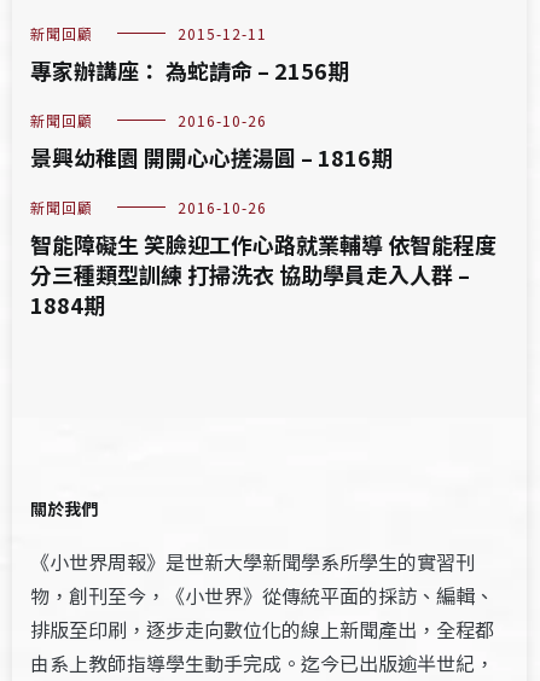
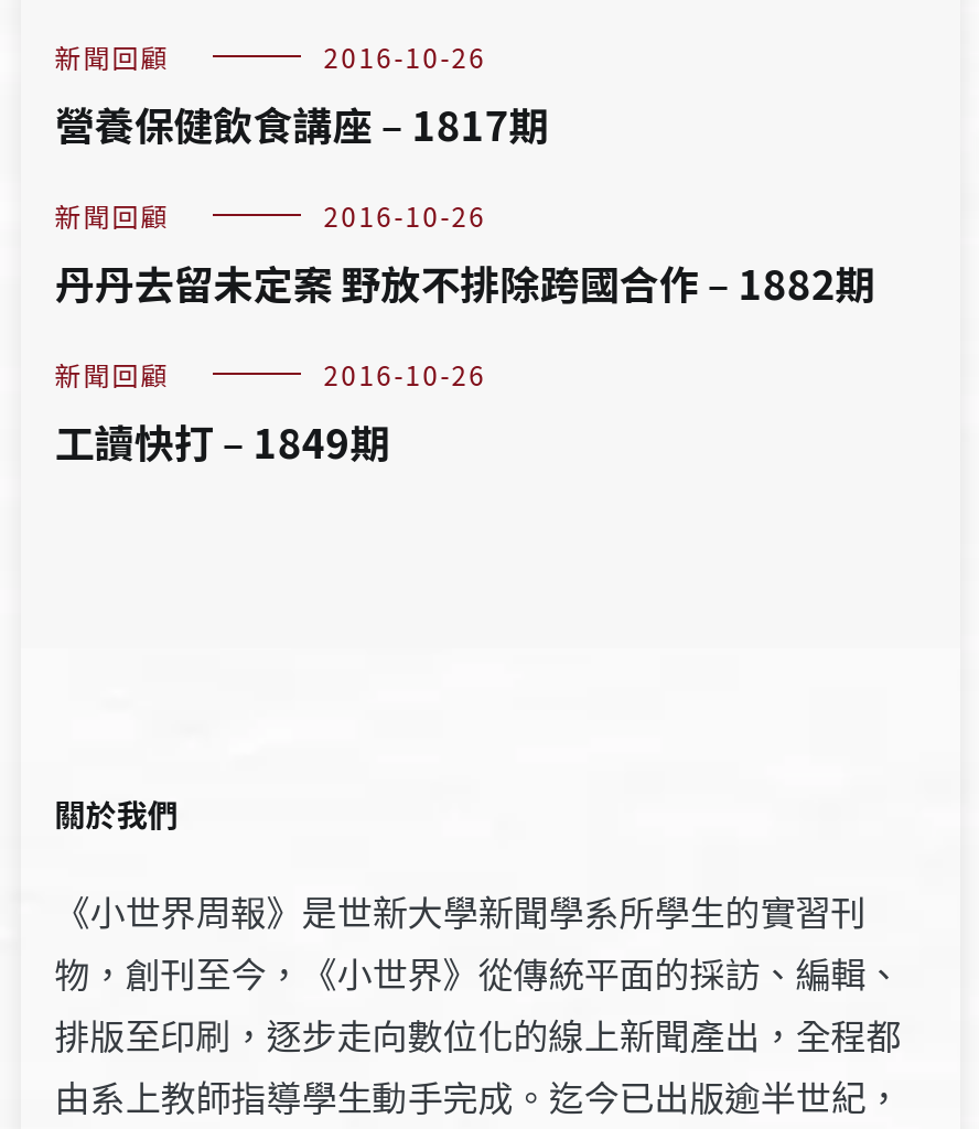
- 2015-12-11
- 專家辦講座： 為蛇請命 – 2156期
+ 2016-10-26
+ 營養保健飲食講座 – 1817期

- 景興幼稚園 開開心心搓湯圓 – 1816期
+ 丹丹去留未定案 野放不排除跨國合作 – 1882期

- 智能障礙生 笑臉迎工作心路就業輔導 依智能程度
- 分三種類型訓練 打掃洗衣 協助學員走入人群 –
- 1884期
+ 工讀快打 – 1849期
